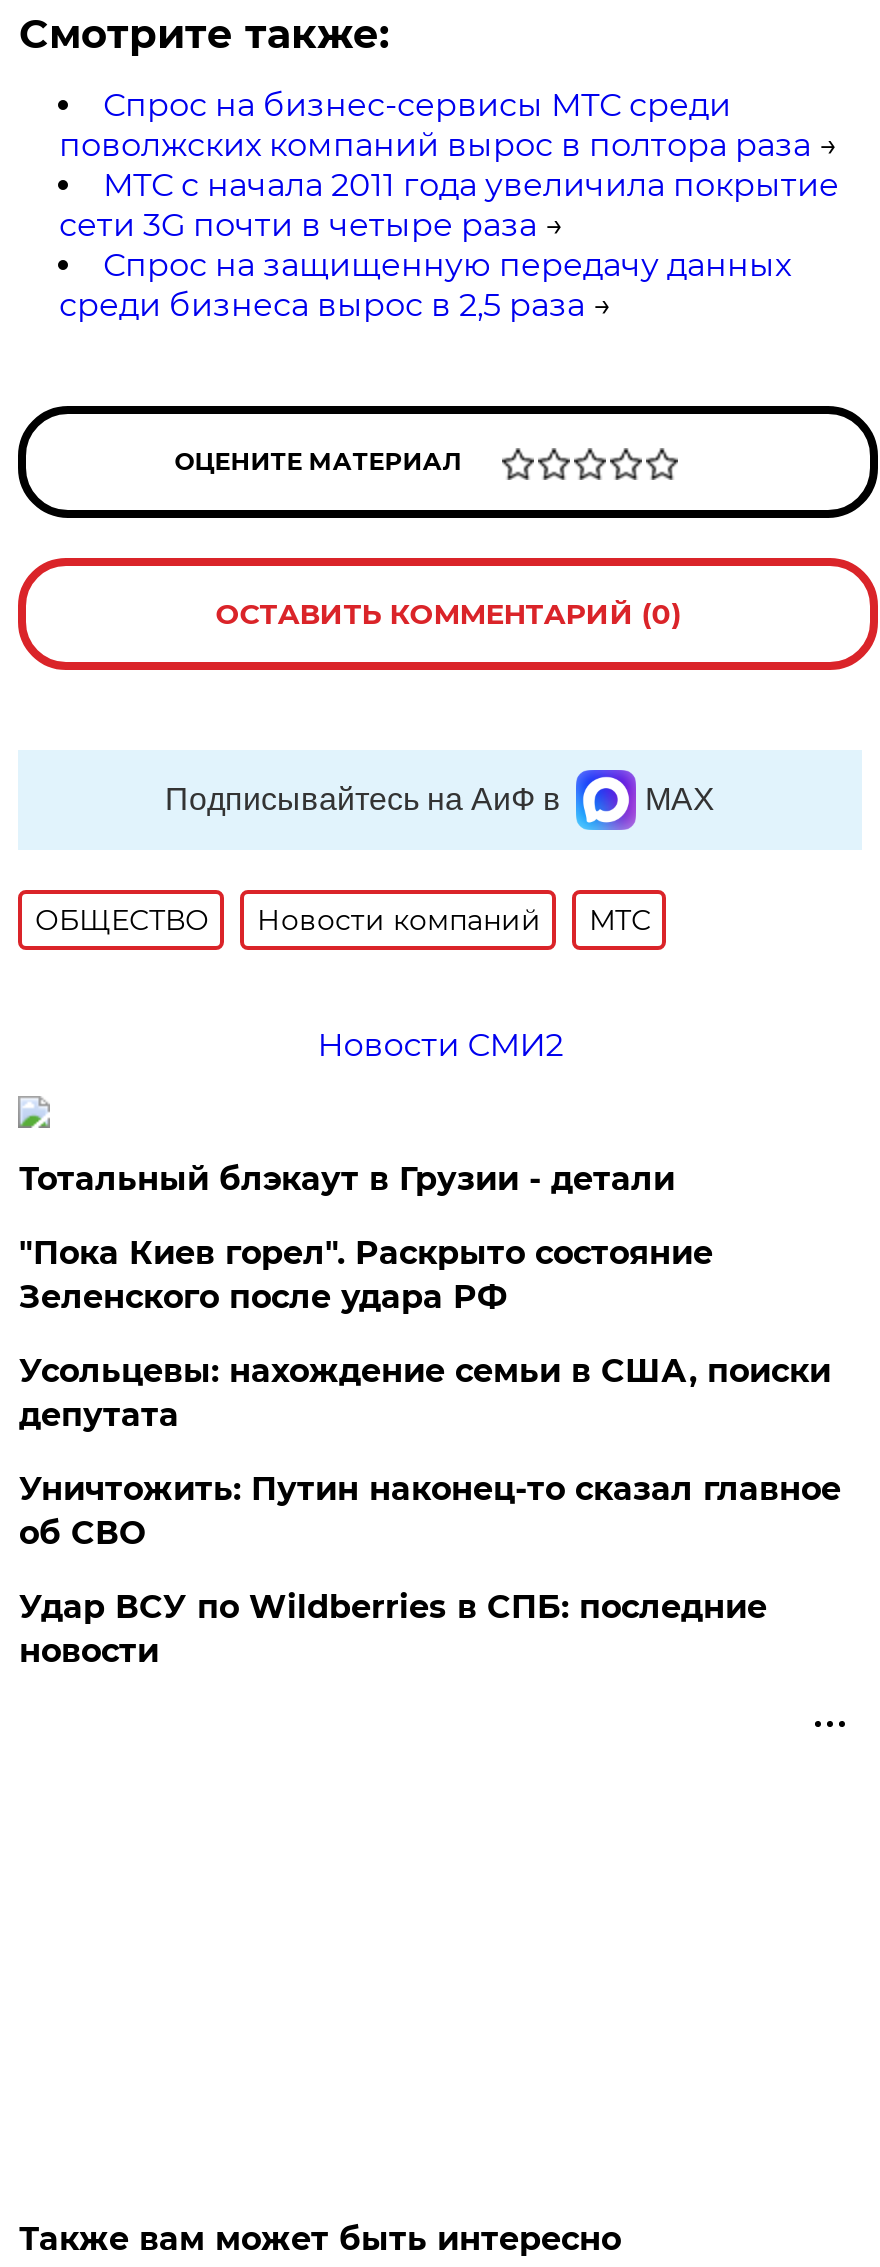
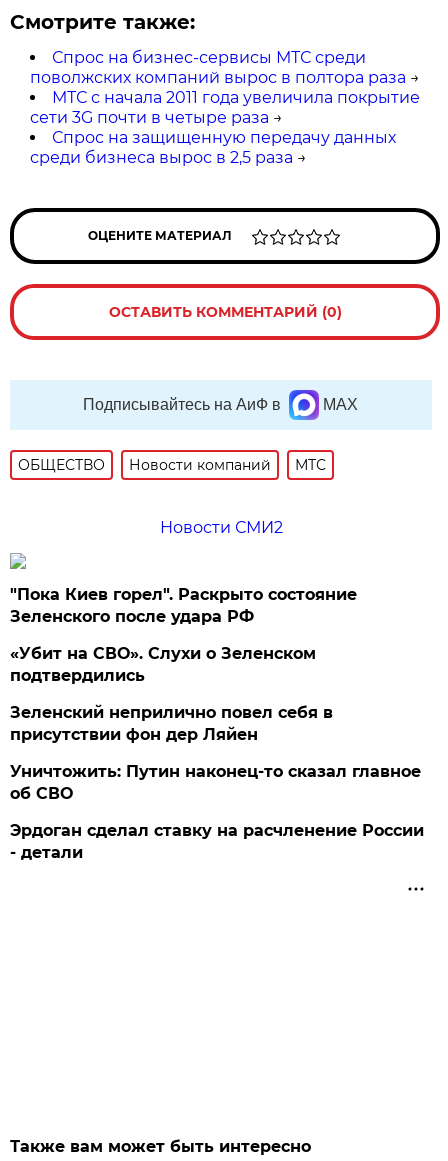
- Тотальный блэкаут в Грузии - детали

moved up: "Пока Киев горел". Раскрыто состояние | Зеленского после удара РФ

- Усольцевы: нахождение семьи в США, поиски
- депутата
+ «Убит на СВО». Слухи о Зеленском
+ подтвердились
+ Зеленский неприлично повел cебя в
+ присутствии фон дер Ляйен

- Удар ВСУ по Wildberries в СПБ: последние
- новости
+ Эрдоган сделал ставку на расчленение России
+ - детали
